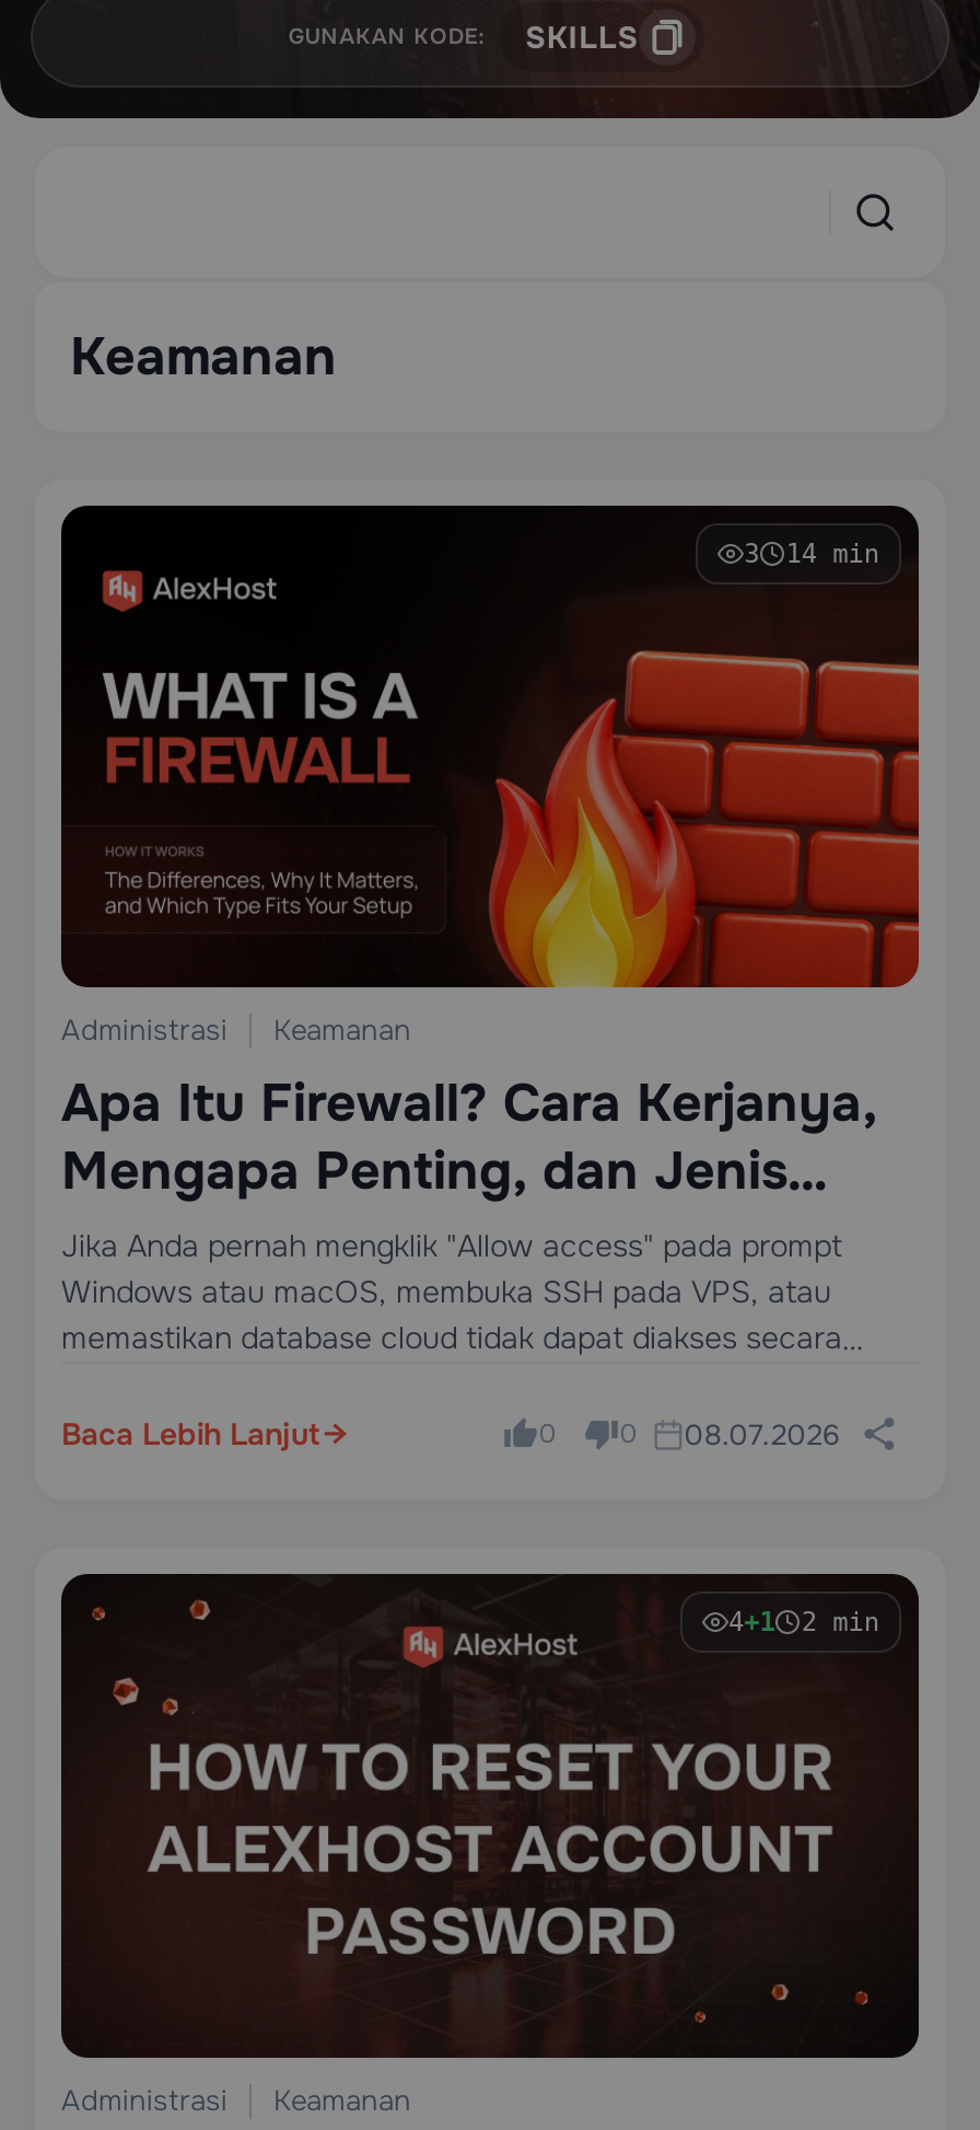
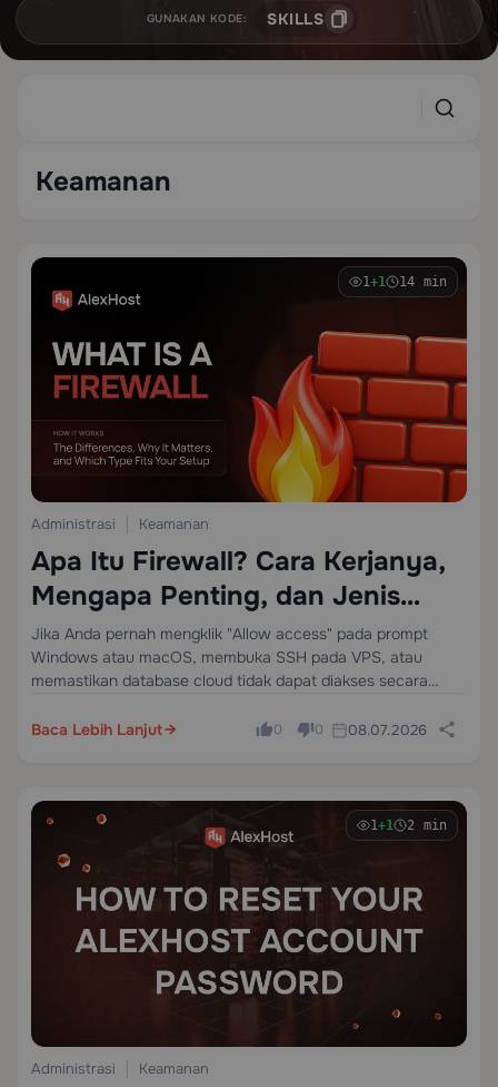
- 3 14 min
+ 1+1 14 min

- 4+1 2 min
+ 1+1 2 min
